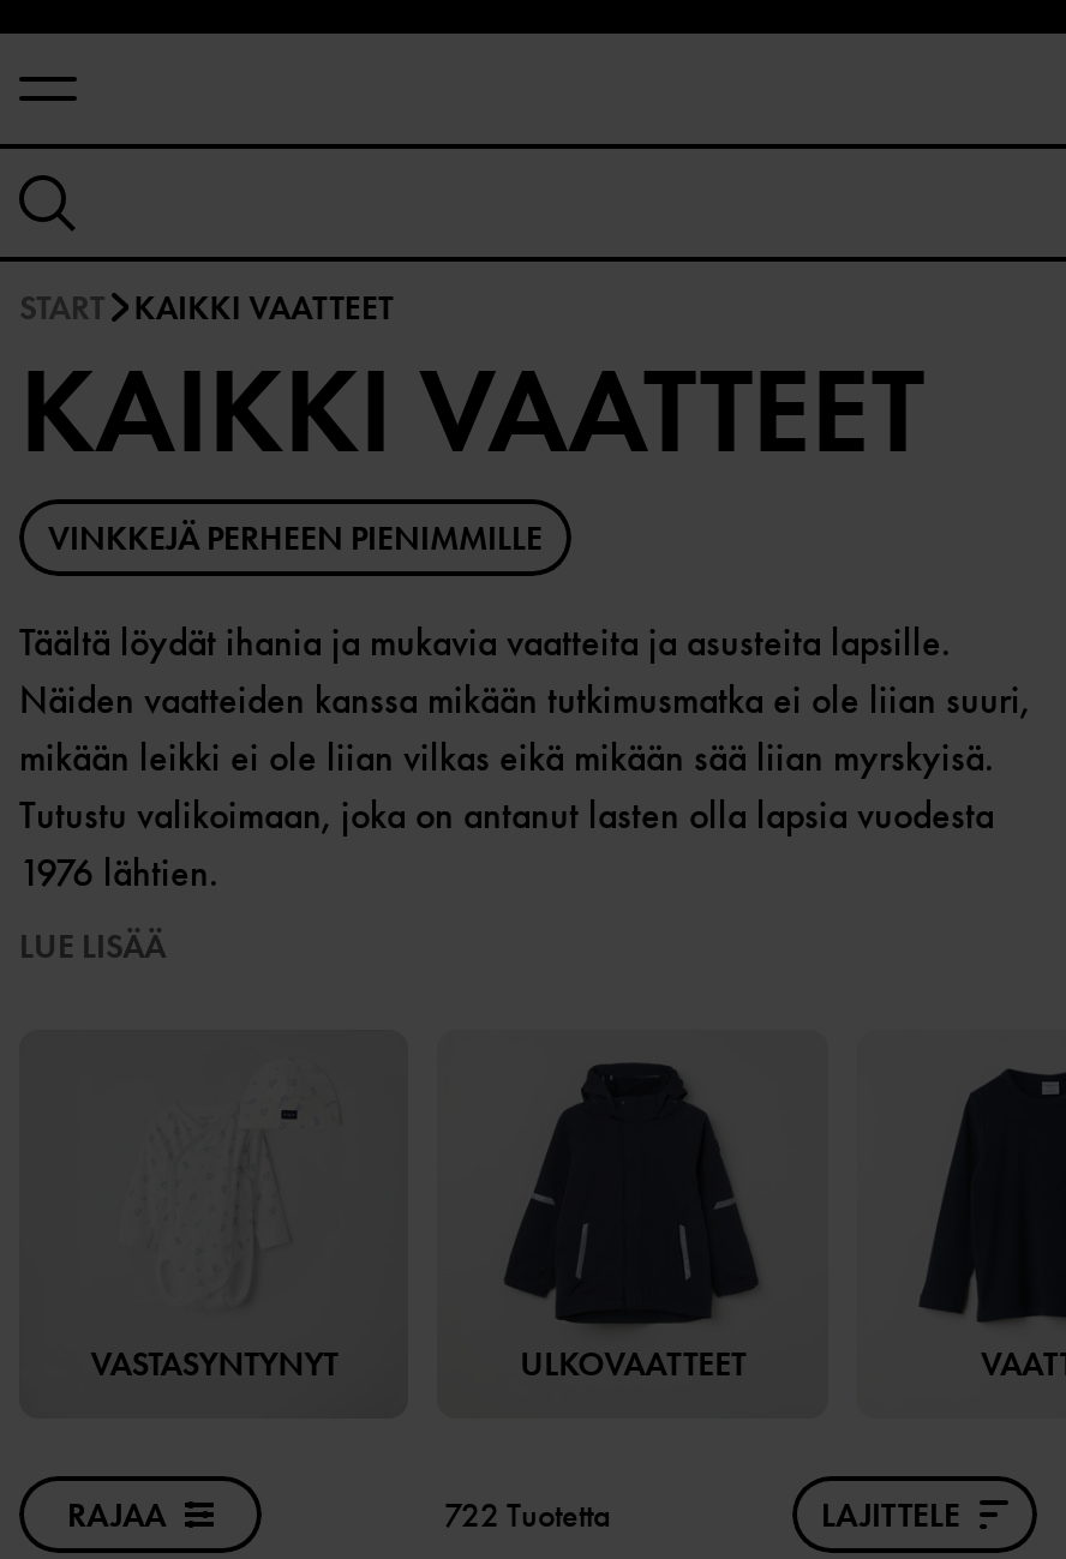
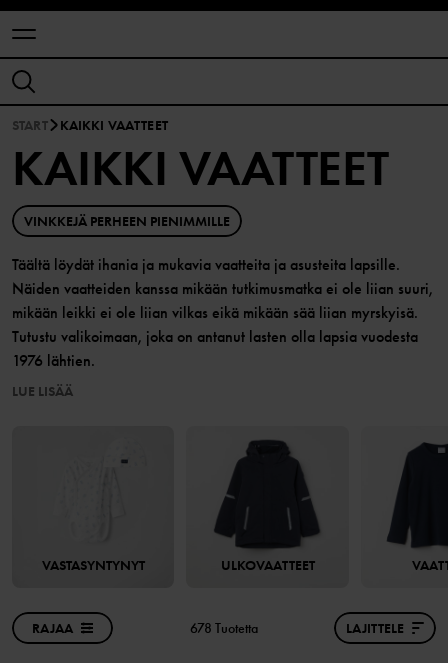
- 722 Tuotetta
+ 678 Tuotetta
